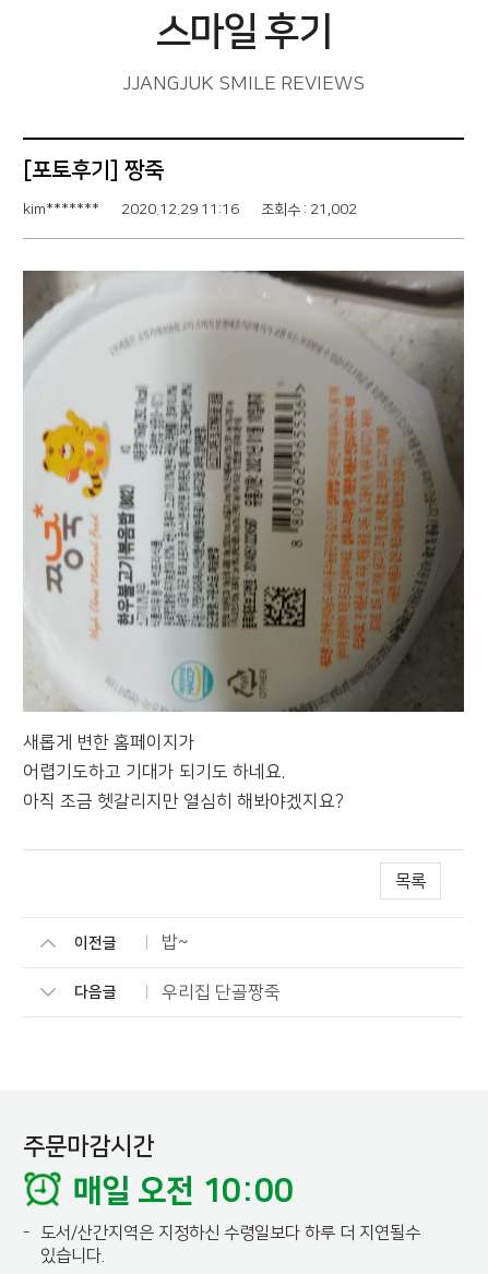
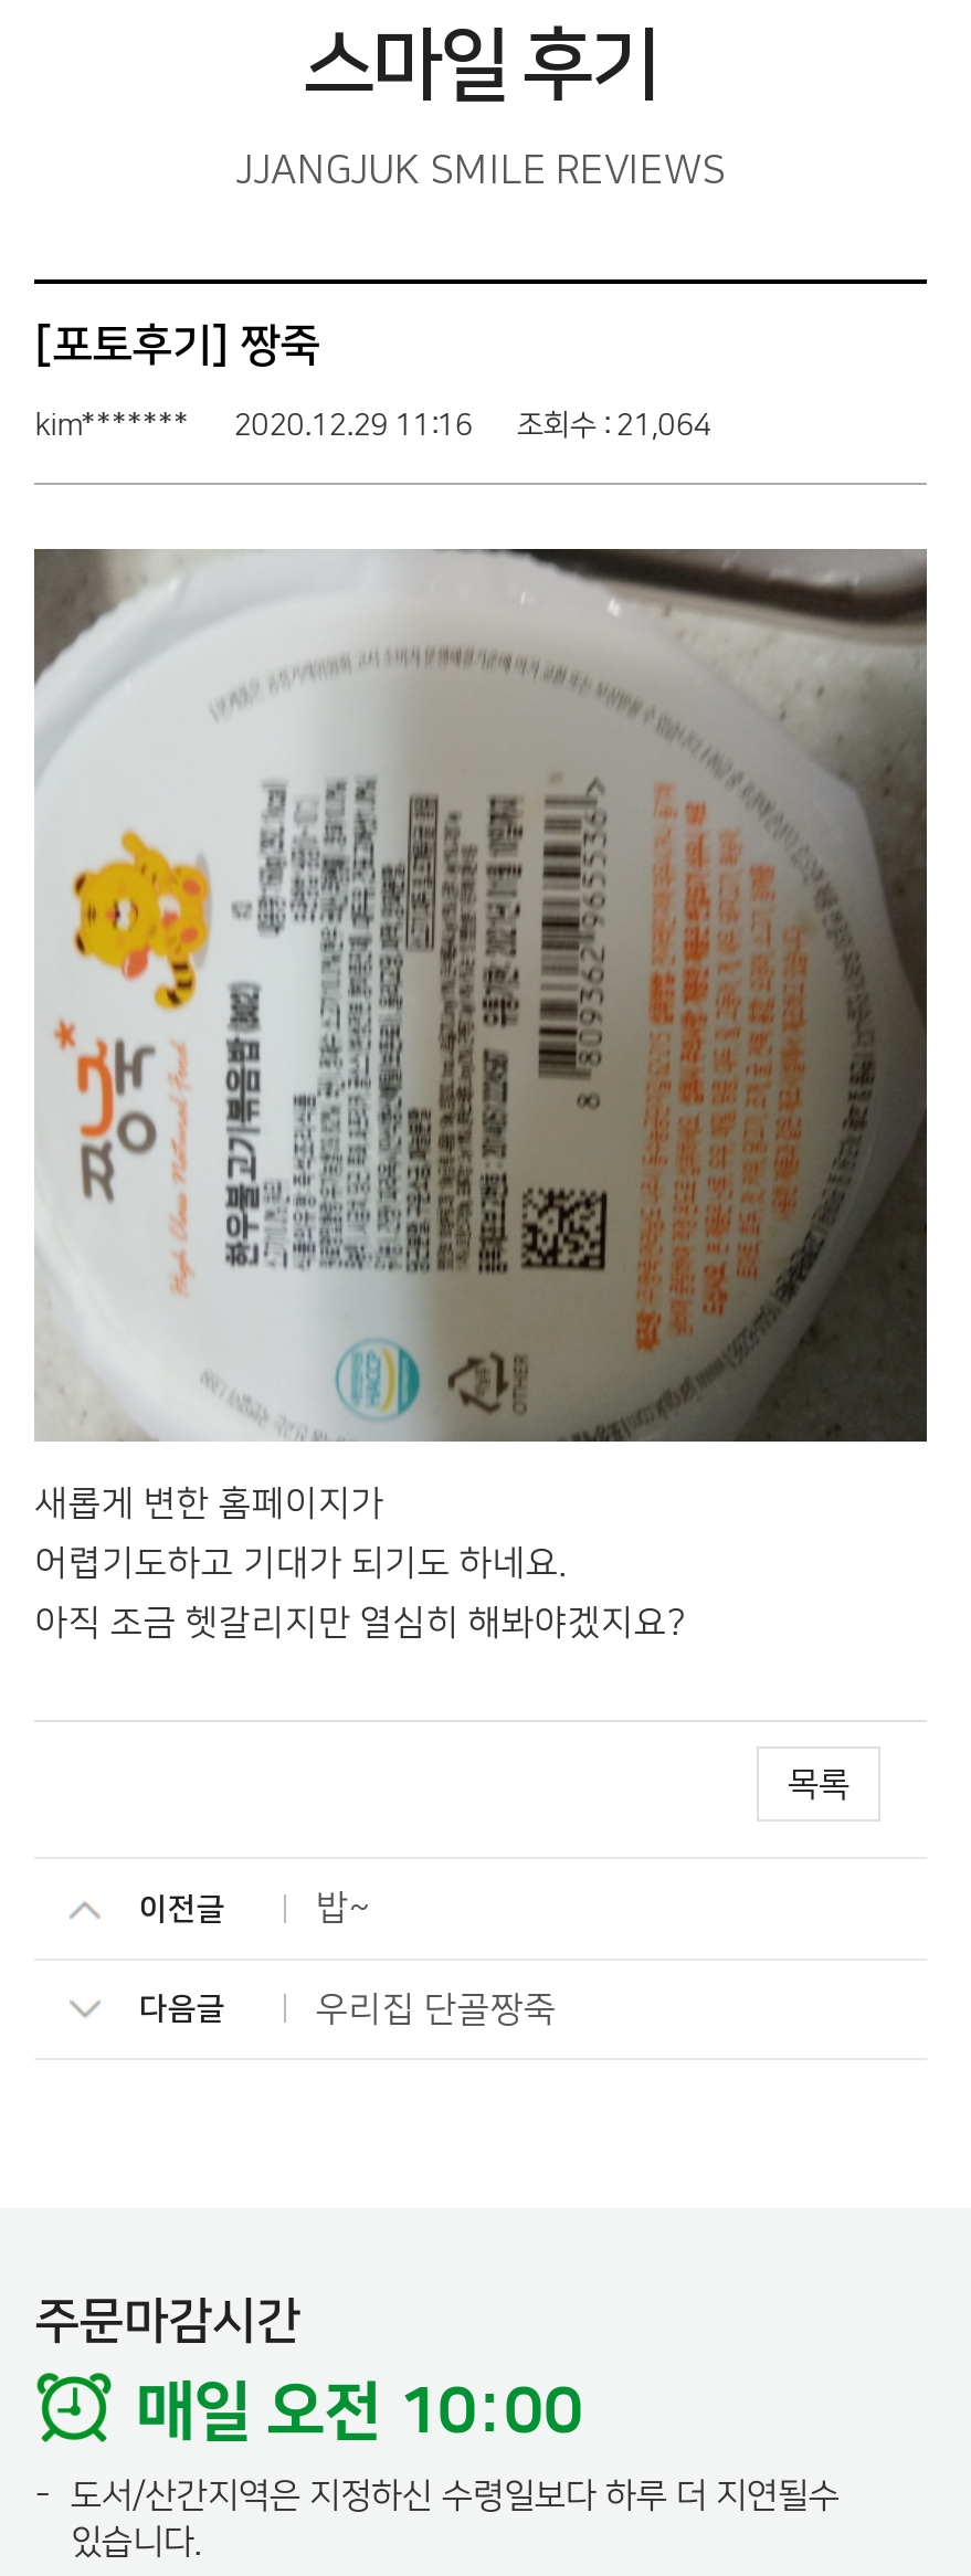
- kim******* 2020.12.29 11:16 조회수 : 21,002
+ kim******* 2020.12.29 11:16 조회수 : 21,064
